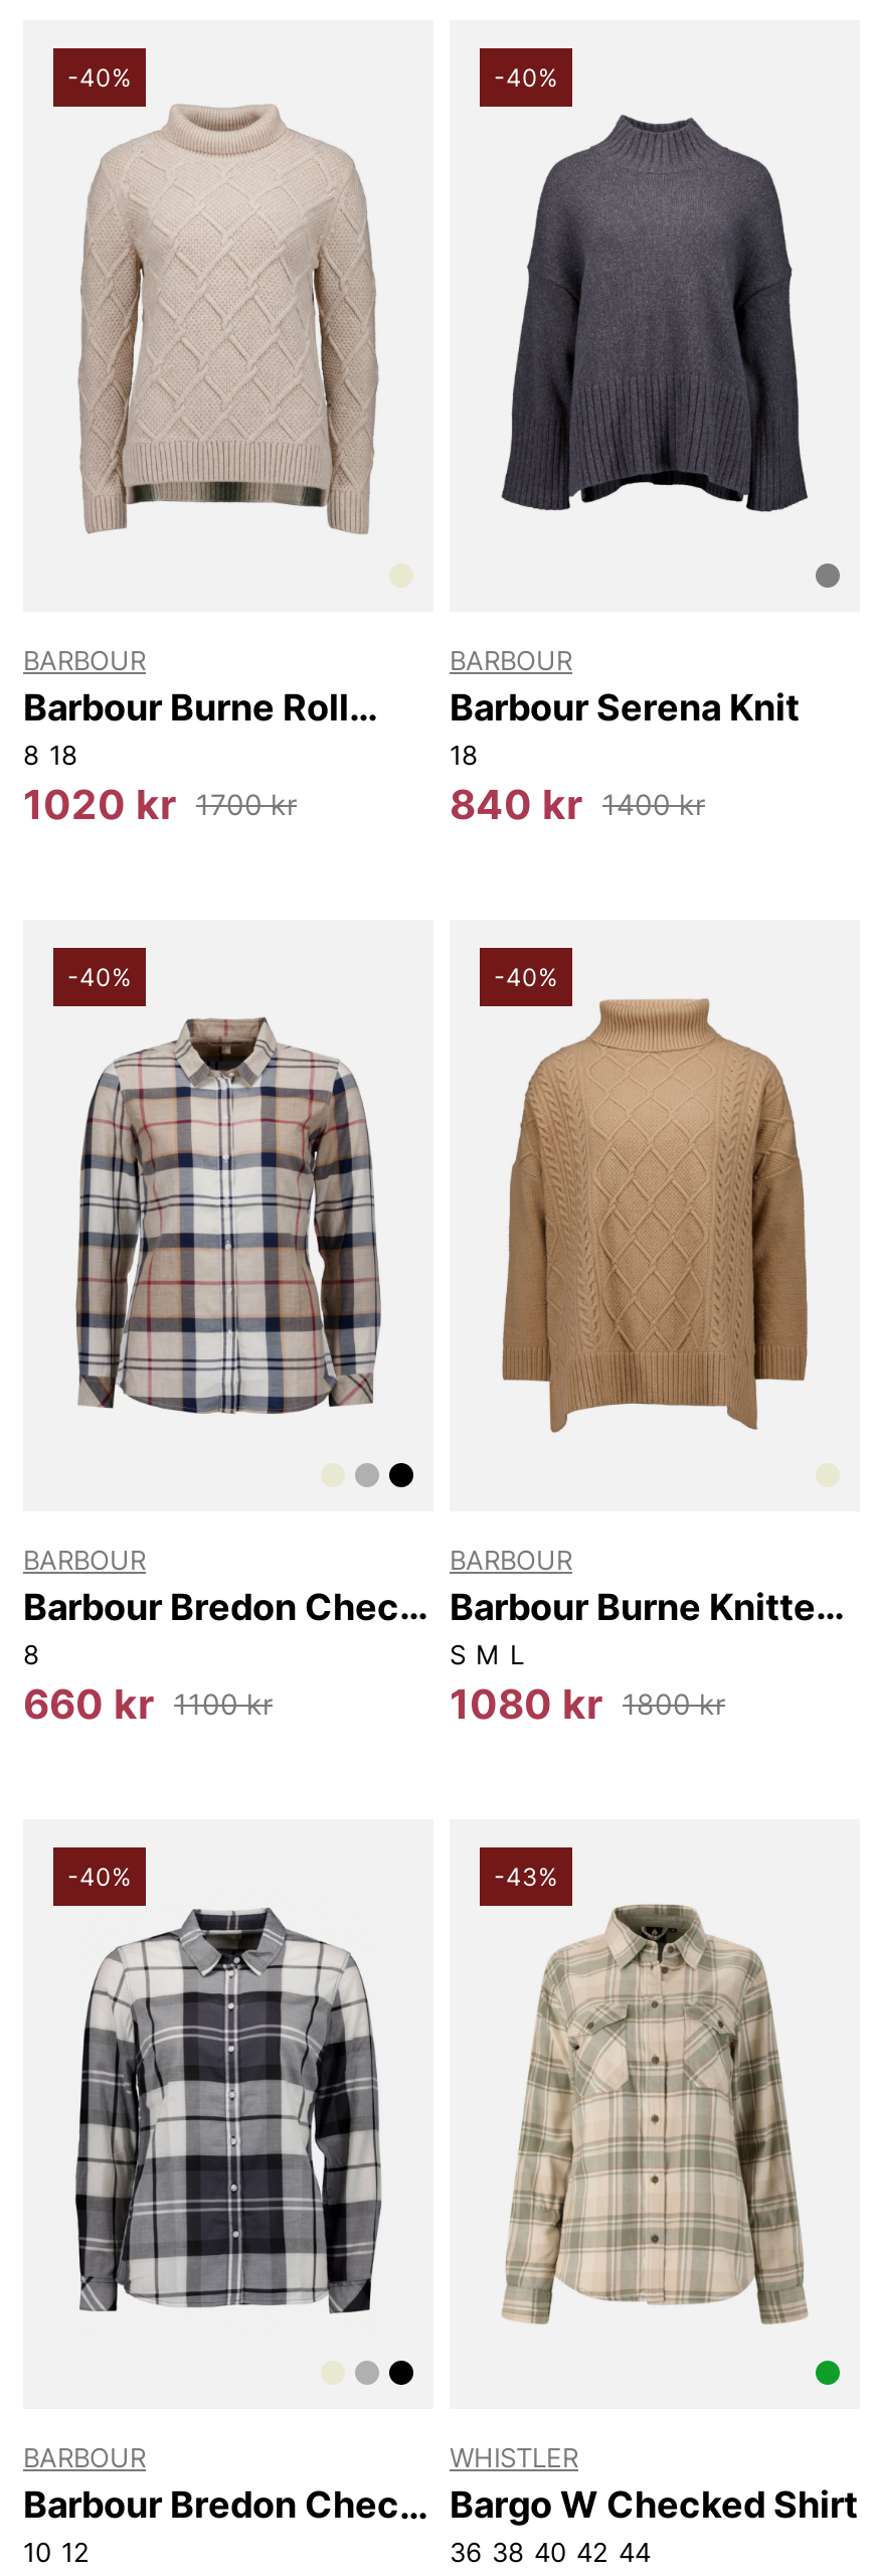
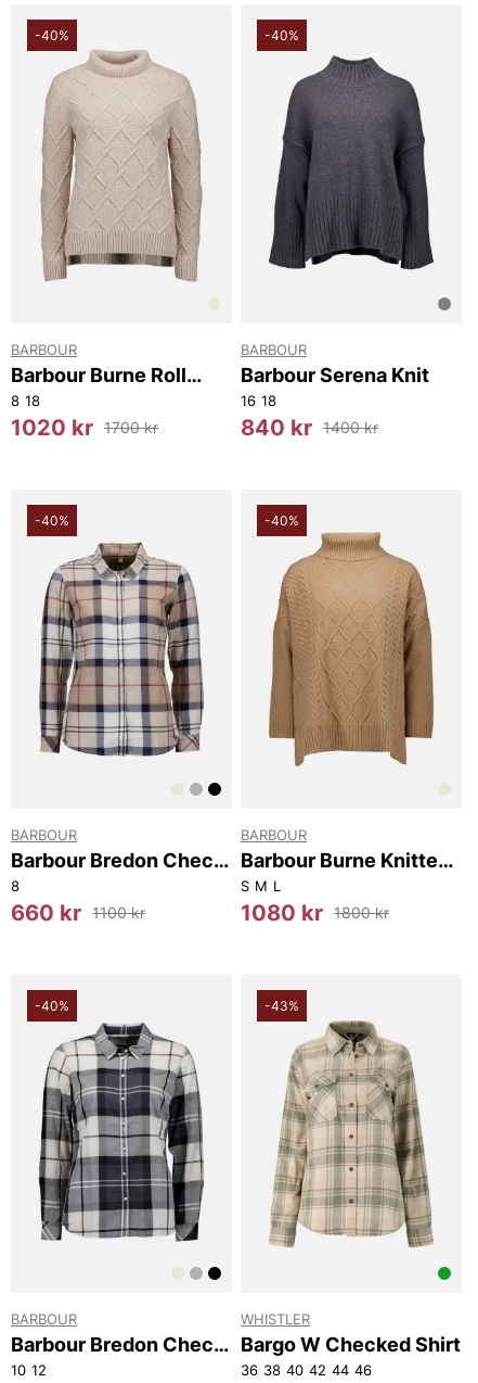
- 18
+ 16 18

- 36 38 40 42 44
+ 36 38 40 42 44 46
